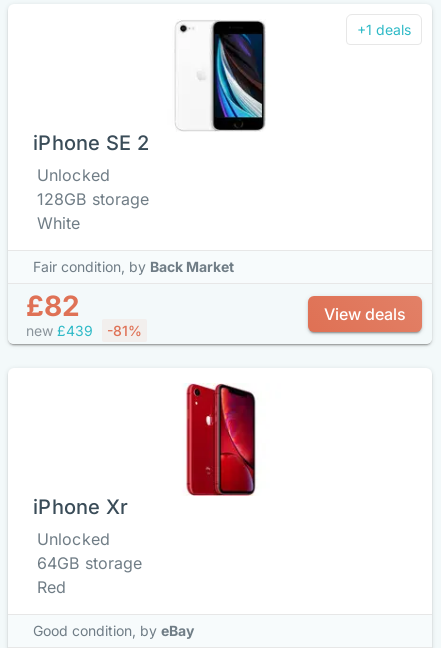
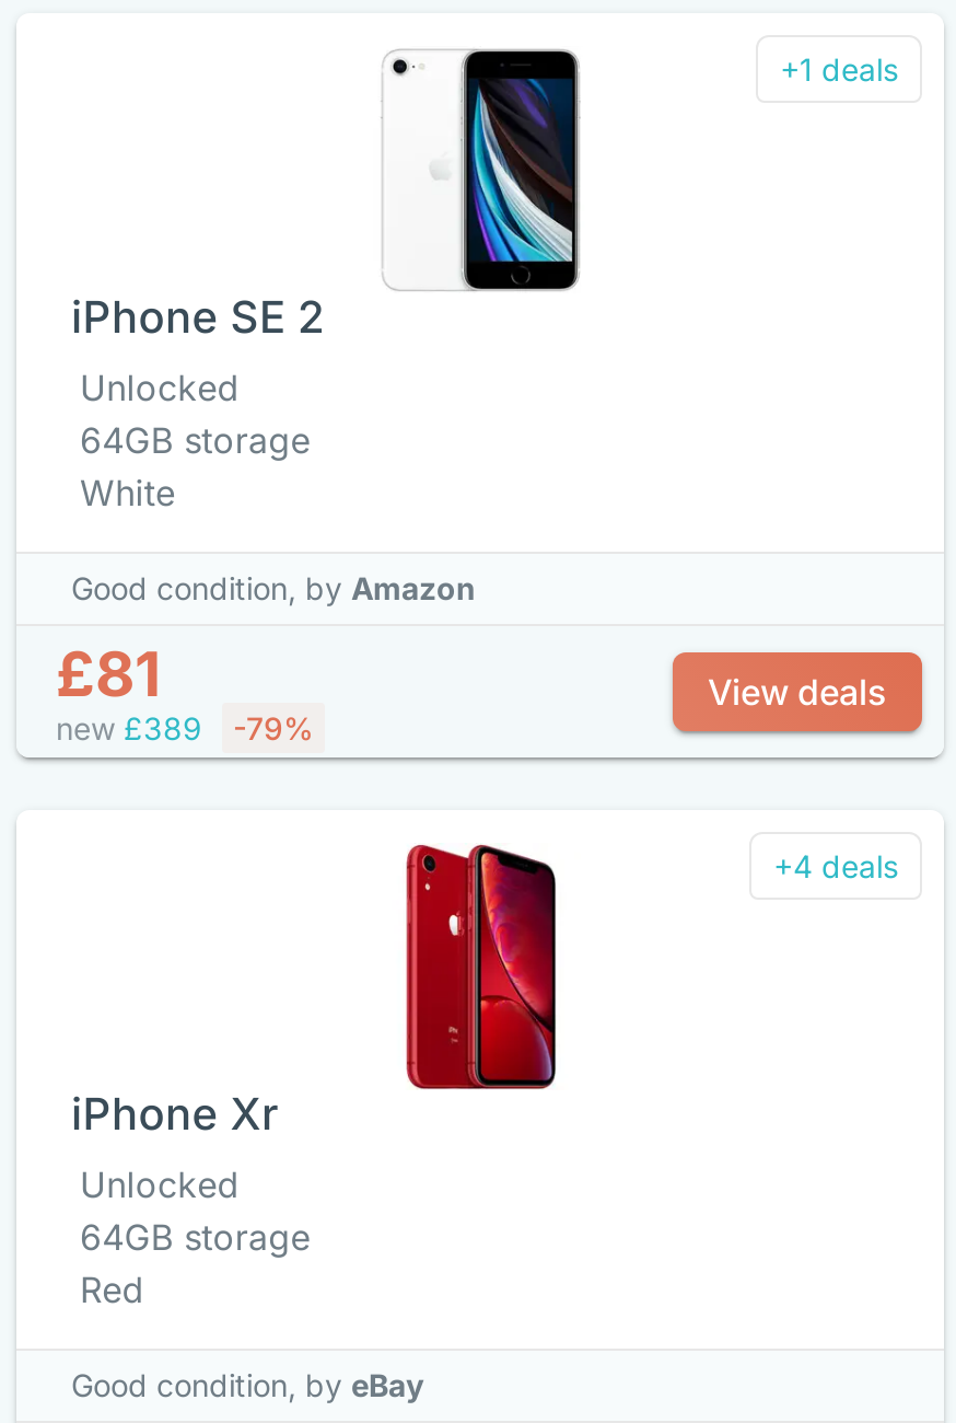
- 128GB storage
+ 64GB storage

- Fair condition, by Back Market
- £82
- new £439
- -81%
+ Good condition, by Amazon
+ £81
+ new £389
+ -79%

+ +4 deals
